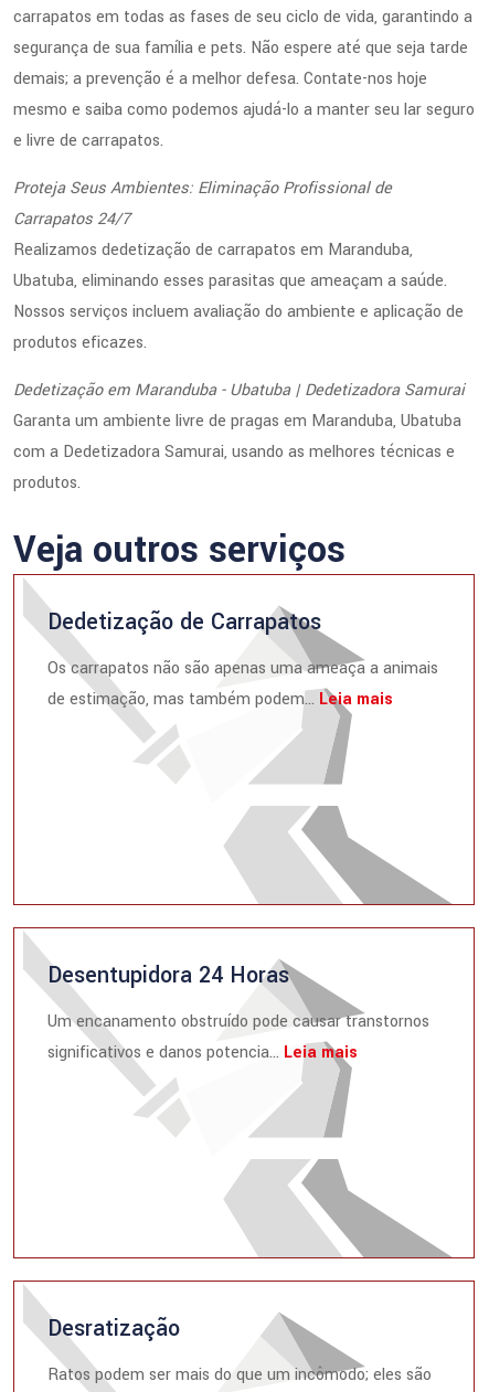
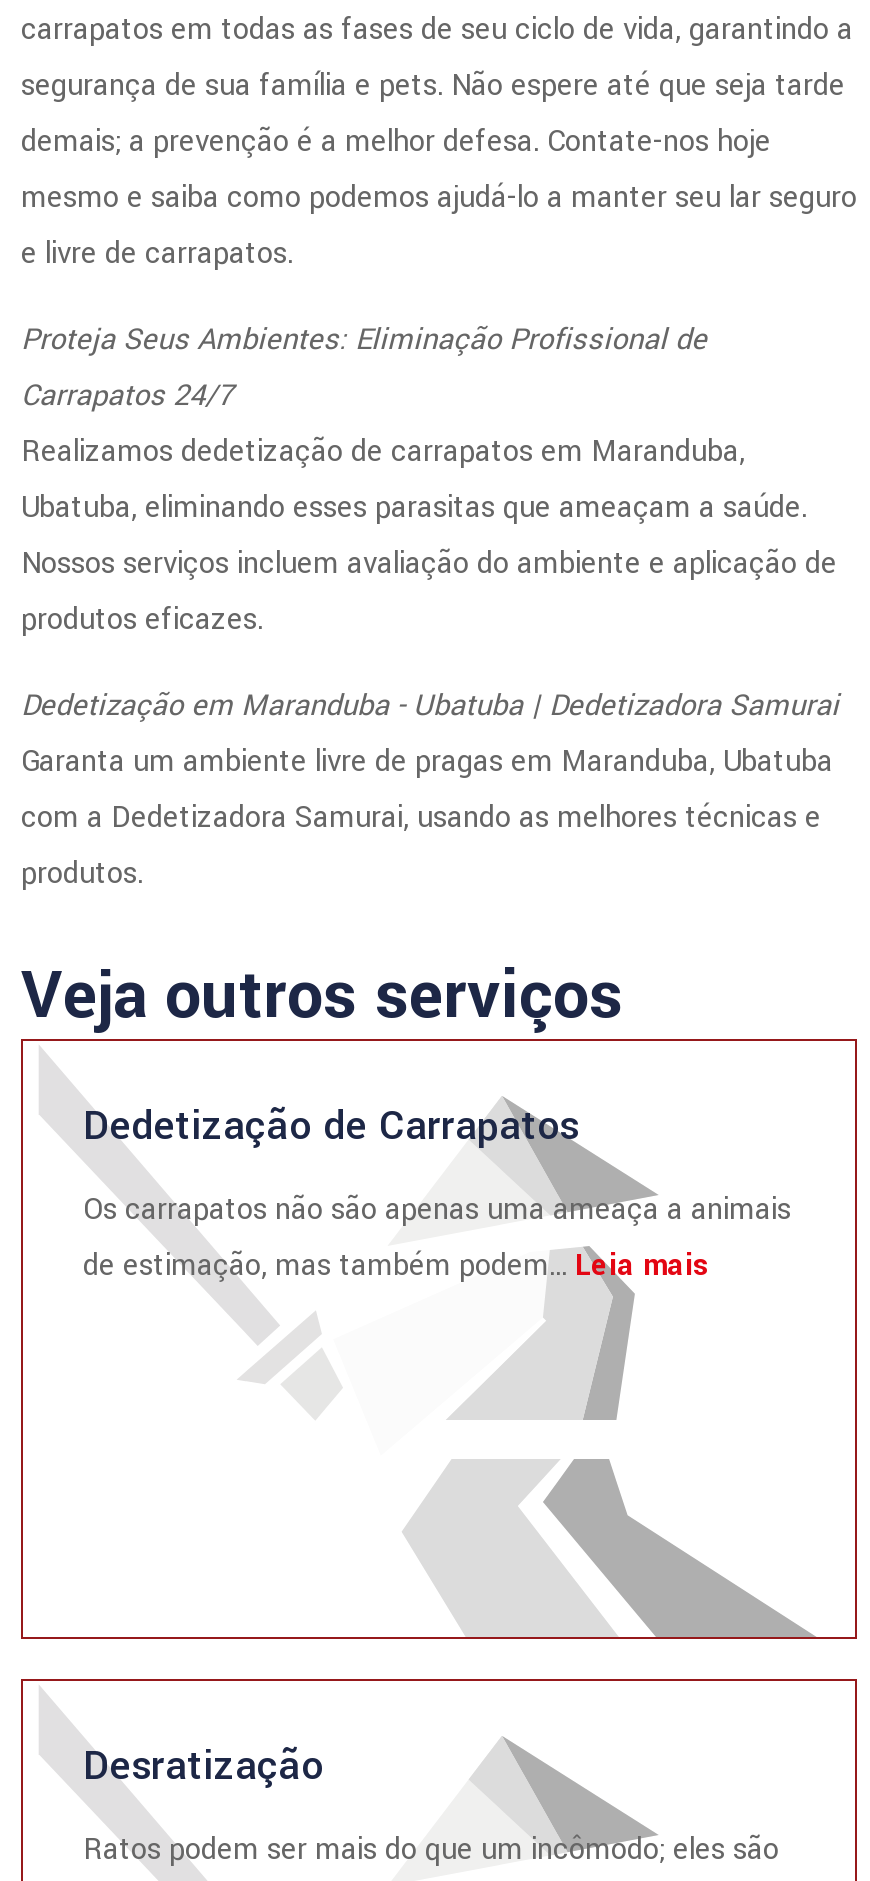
- Desentupidora 24 Horas
- Um encanamento obstruído pode causar transtornos
- significativos e danos potencia... Leia mais
